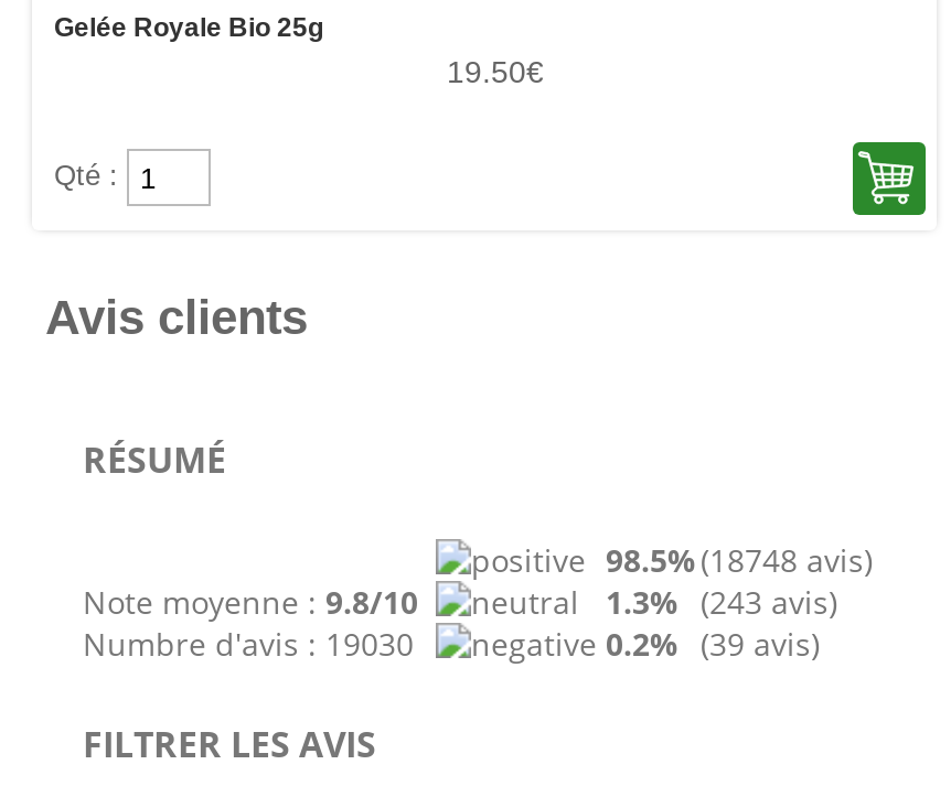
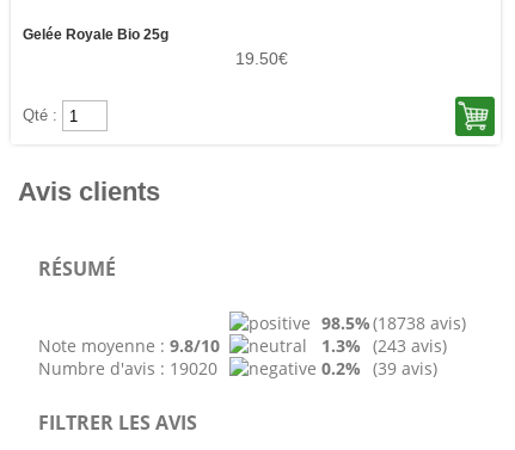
- 98.5% (18748 avis)
+ 98.5% (18738 avis)

- Numbre d'avis : 19030
+ Numbre d'avis : 19020
